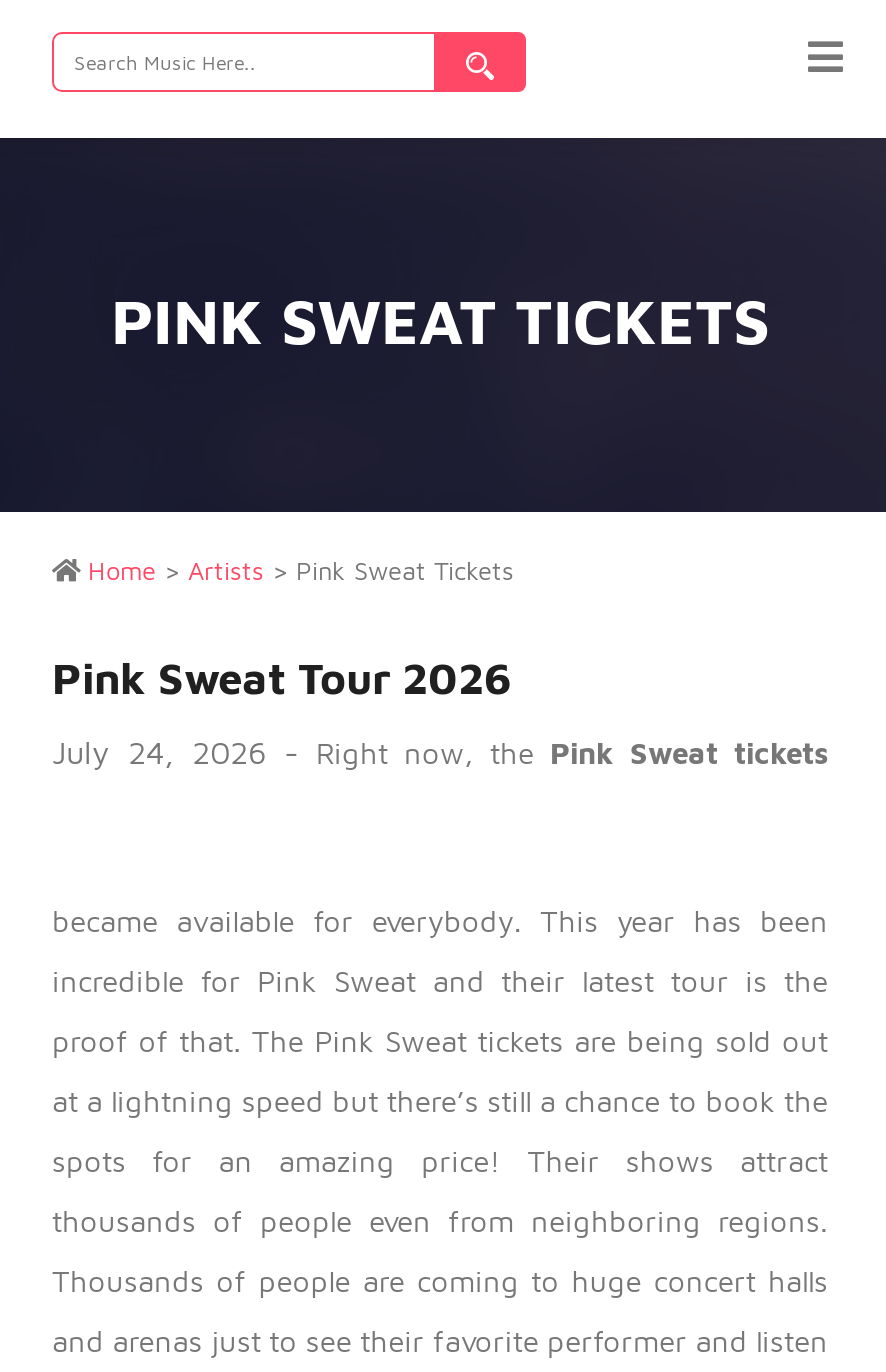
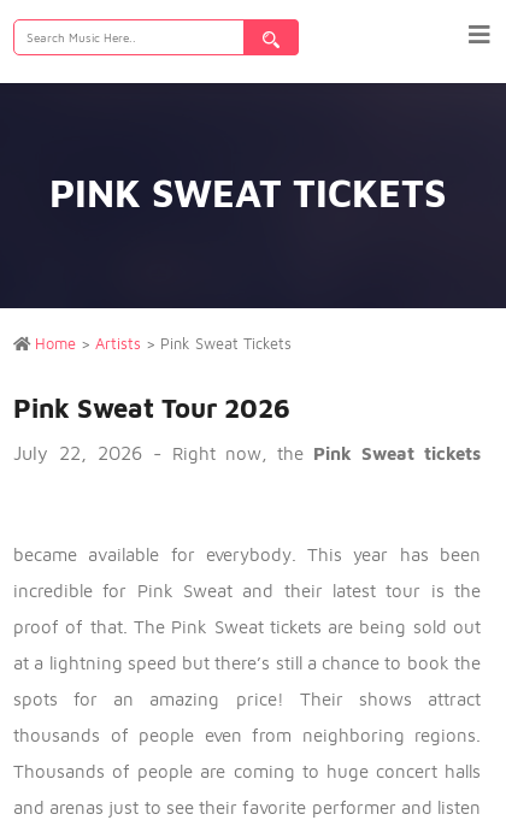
- July 24, 2026 - Right now, the Pink Sweat tickets
+ July 22, 2026 - Right now, the Pink Sweat tickets
